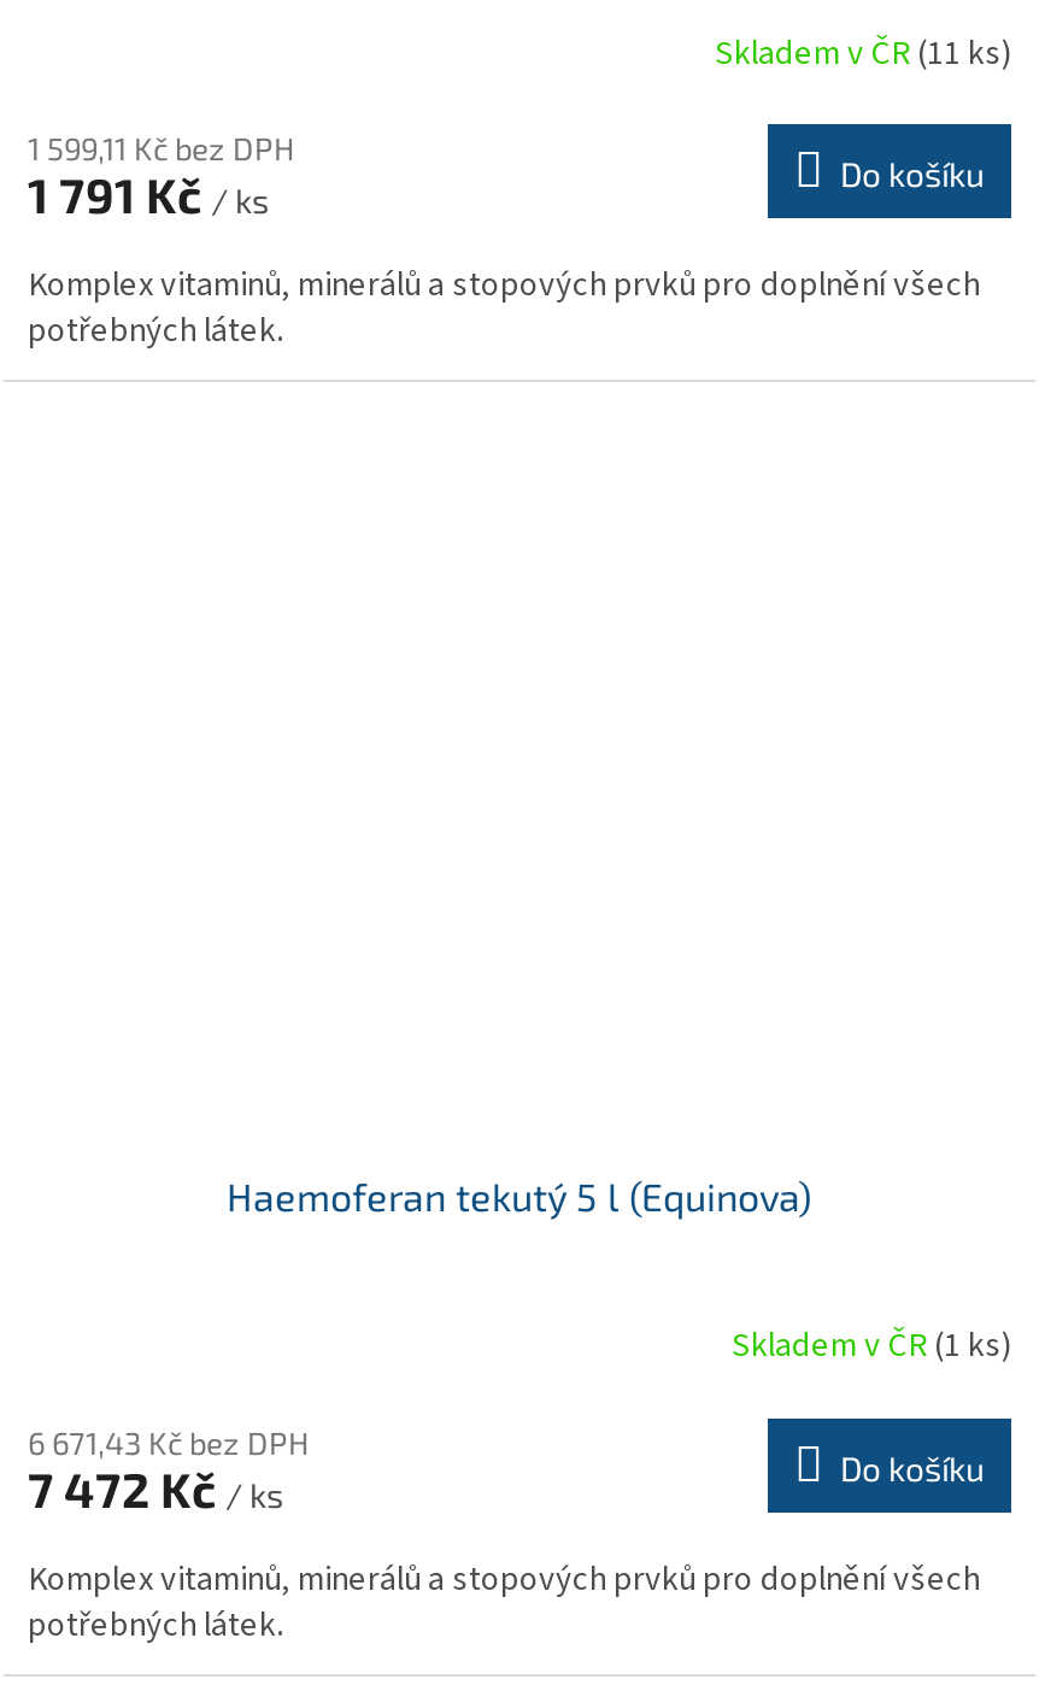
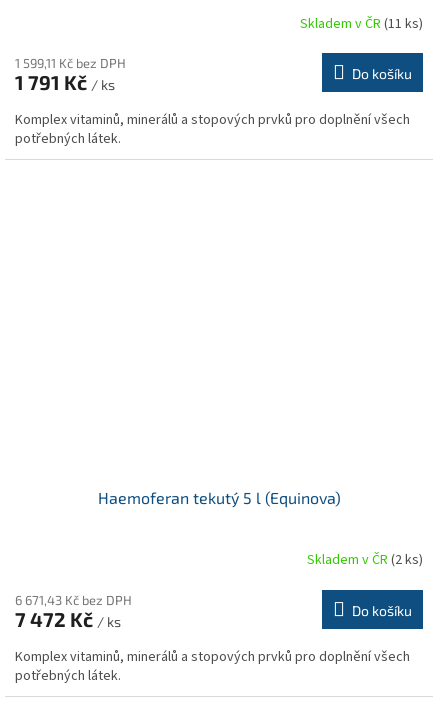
- Skladem v ČR (1 ks)
+ Skladem v ČR (2 ks)
